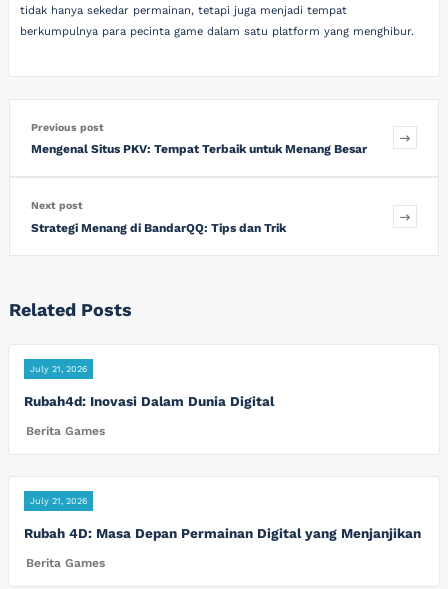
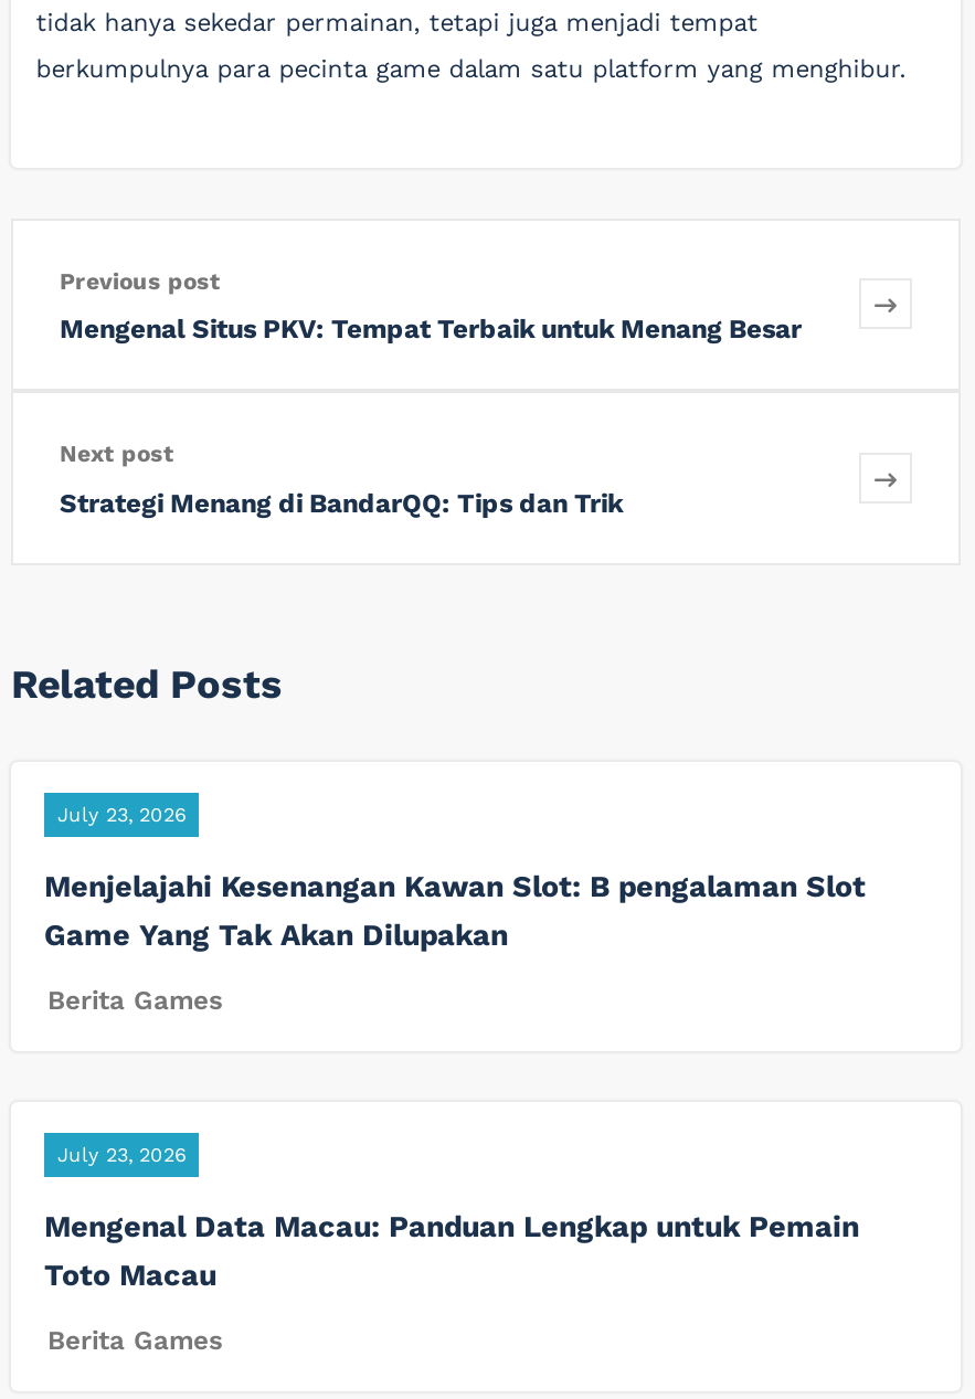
- July 21, 2026
+ July 23, 2026

- Rubah4d: Inovasi Dalam Dunia Digital
+ Menjelajahi Kesenangan Kawan Slot: B pengalaman Slot
+ Game Yang Tak Akan Dilupakan

- July 21, 2026
+ July 23, 2026

- Rubah 4D: Masa Depan Permainan Digital yang Menjanjikan
+ Mengenal Data Macau: Panduan Lengkap untuk Pemain
+ Toto Macau
